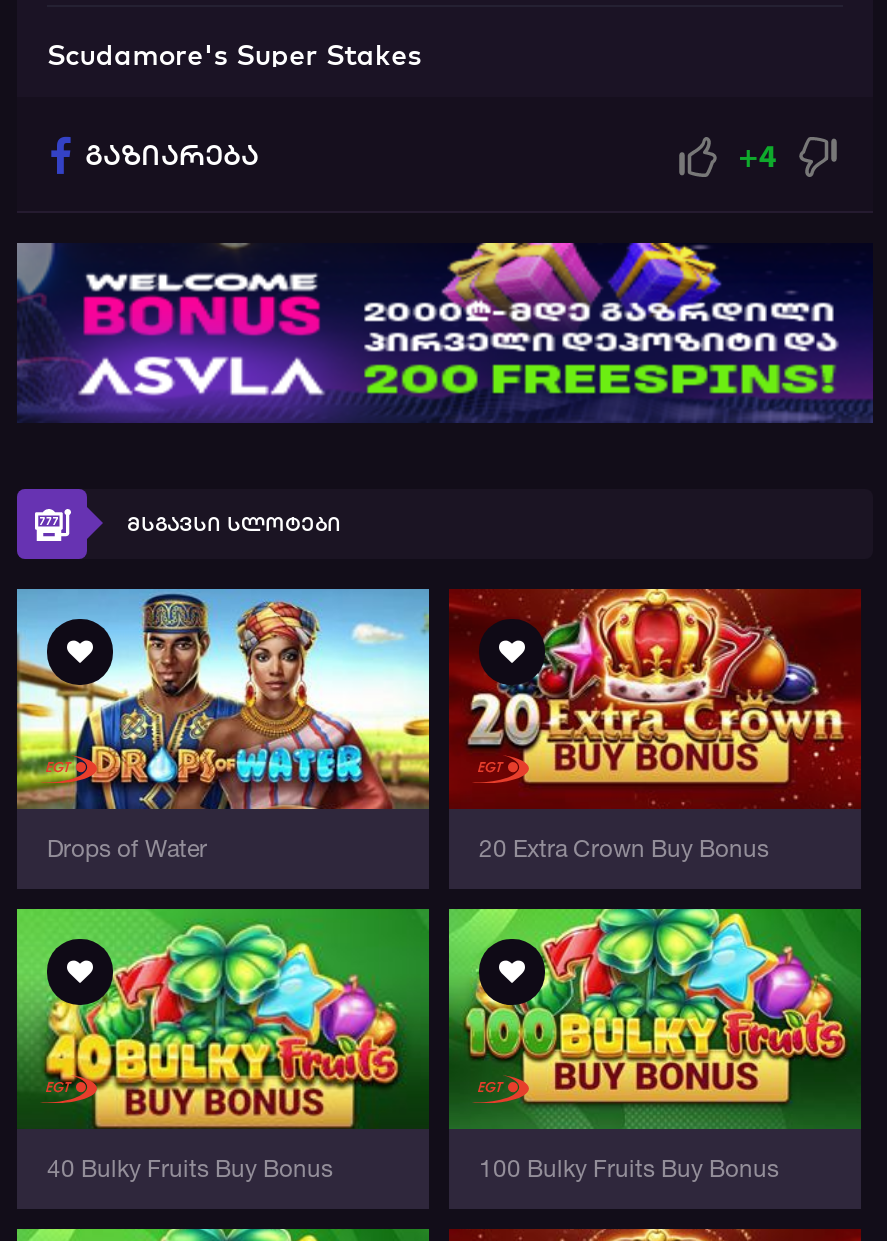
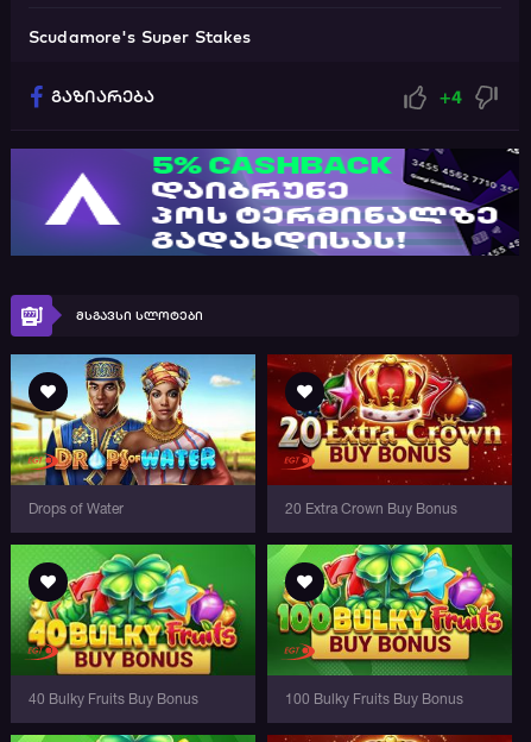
- [image]
+ [image]
